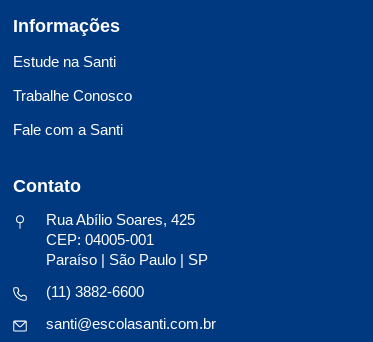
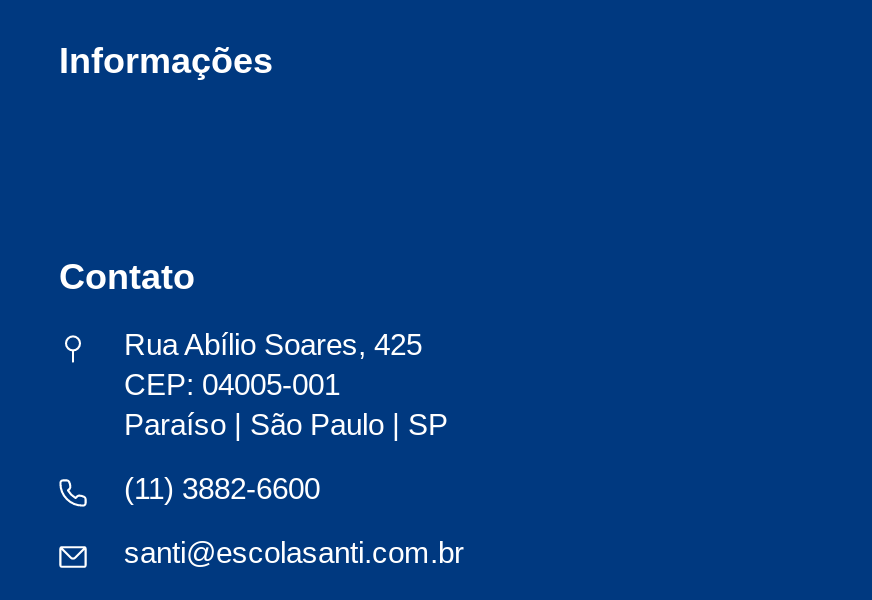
- Estude na Santi
- Trabalhe Conosco
- Fale com a Santi
